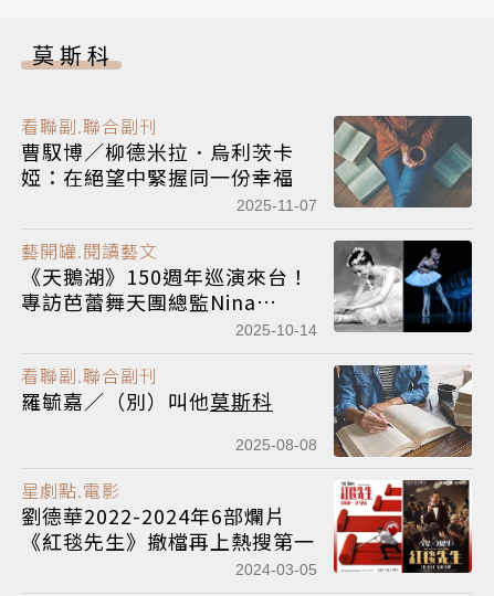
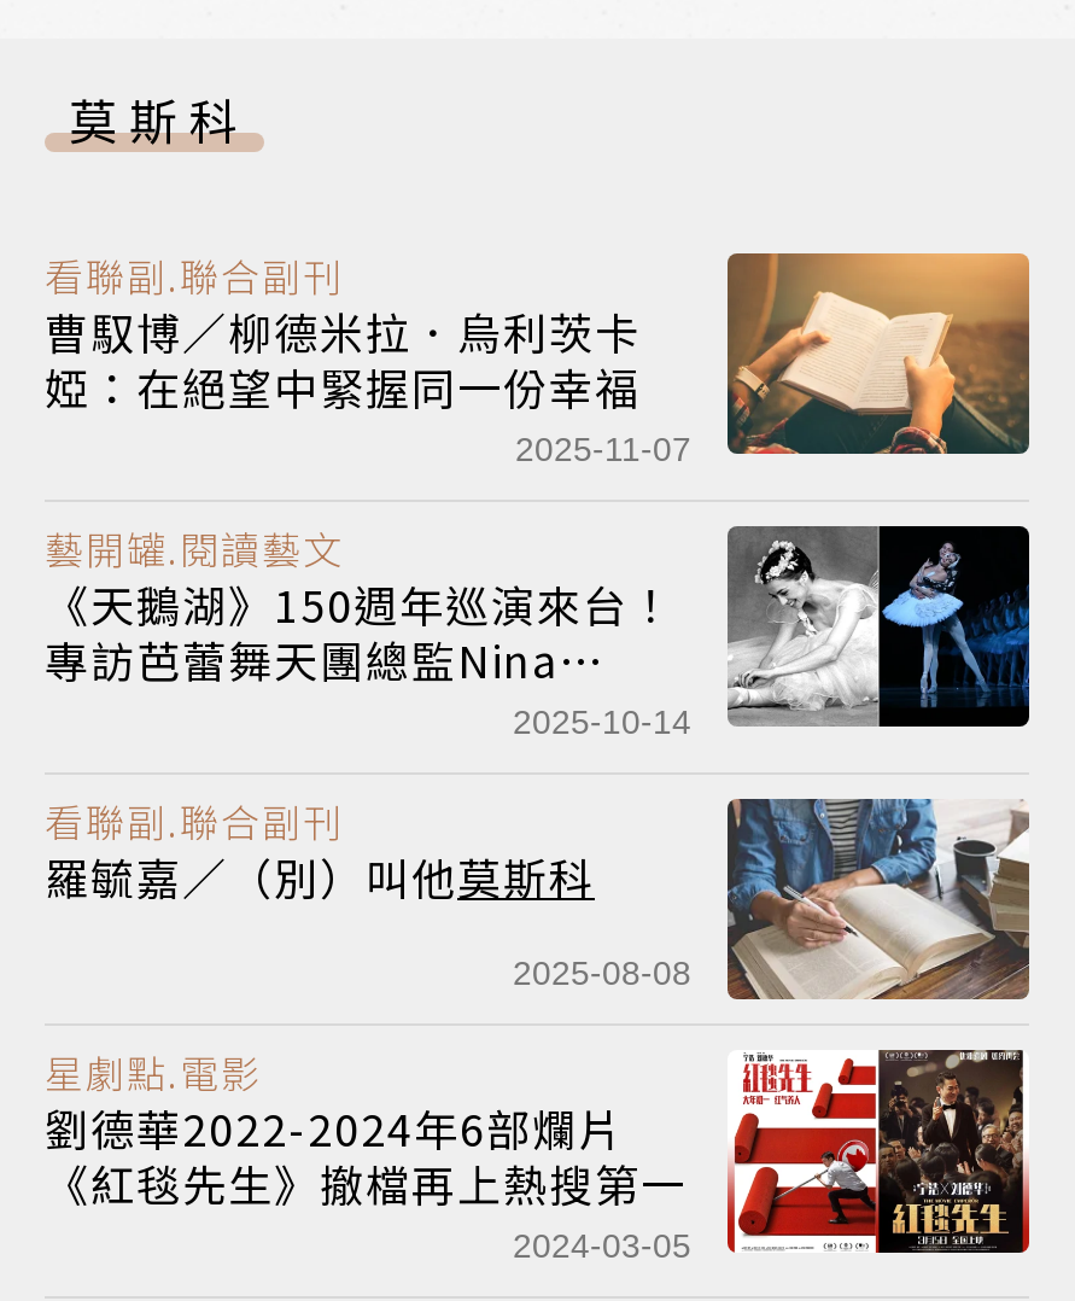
- [image]
+ [image]
